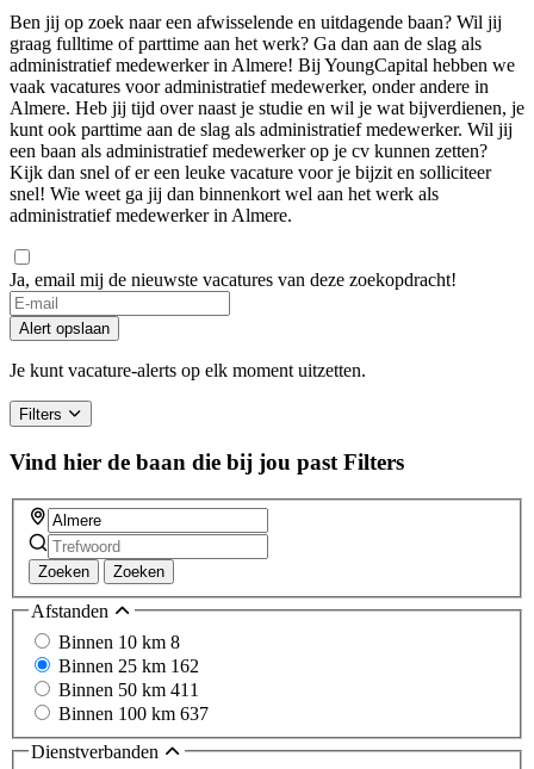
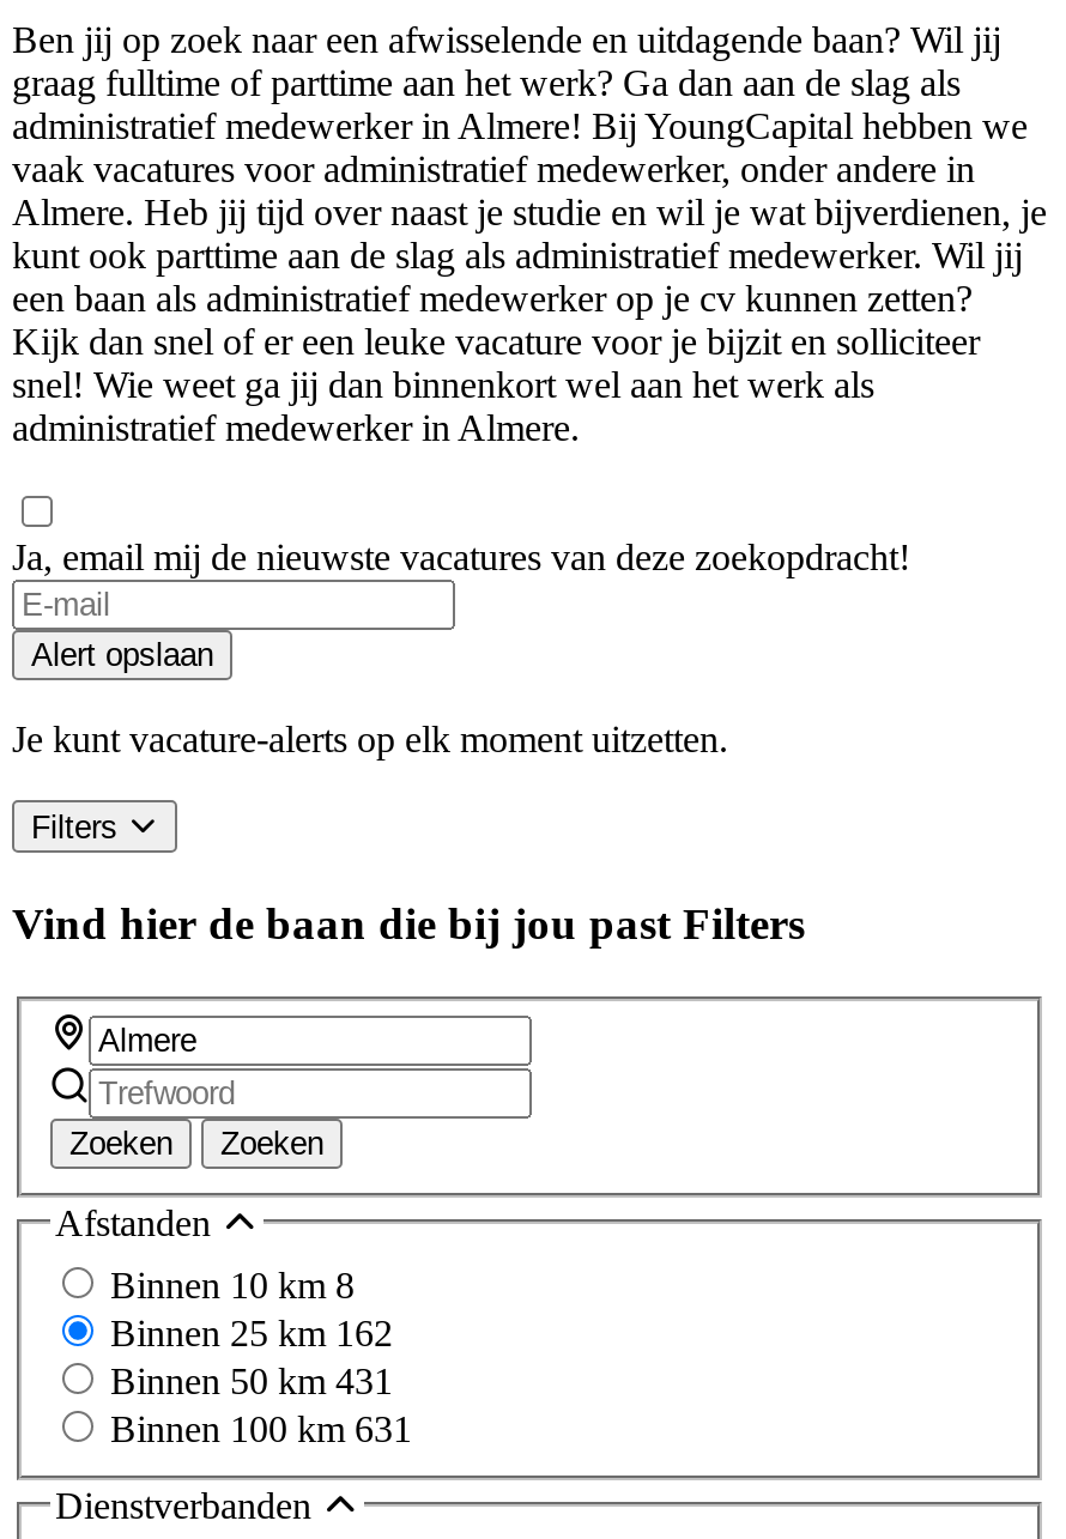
- Binnen 50 km 411
+ Binnen 50 km 431

- Binnen 100 km 637
+ Binnen 100 km 631
